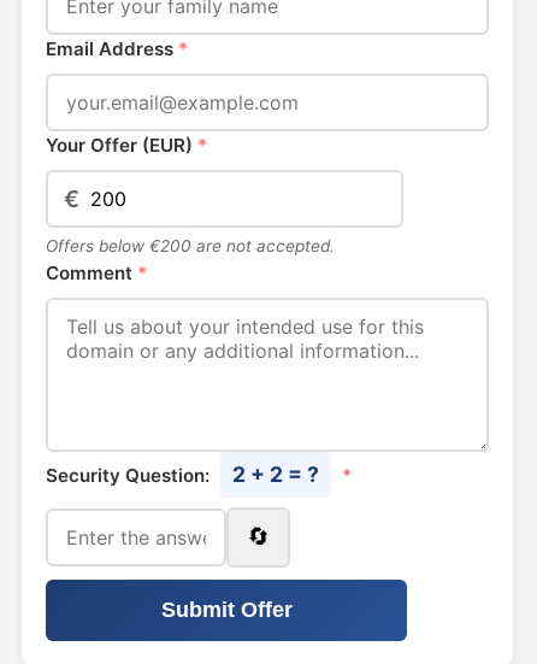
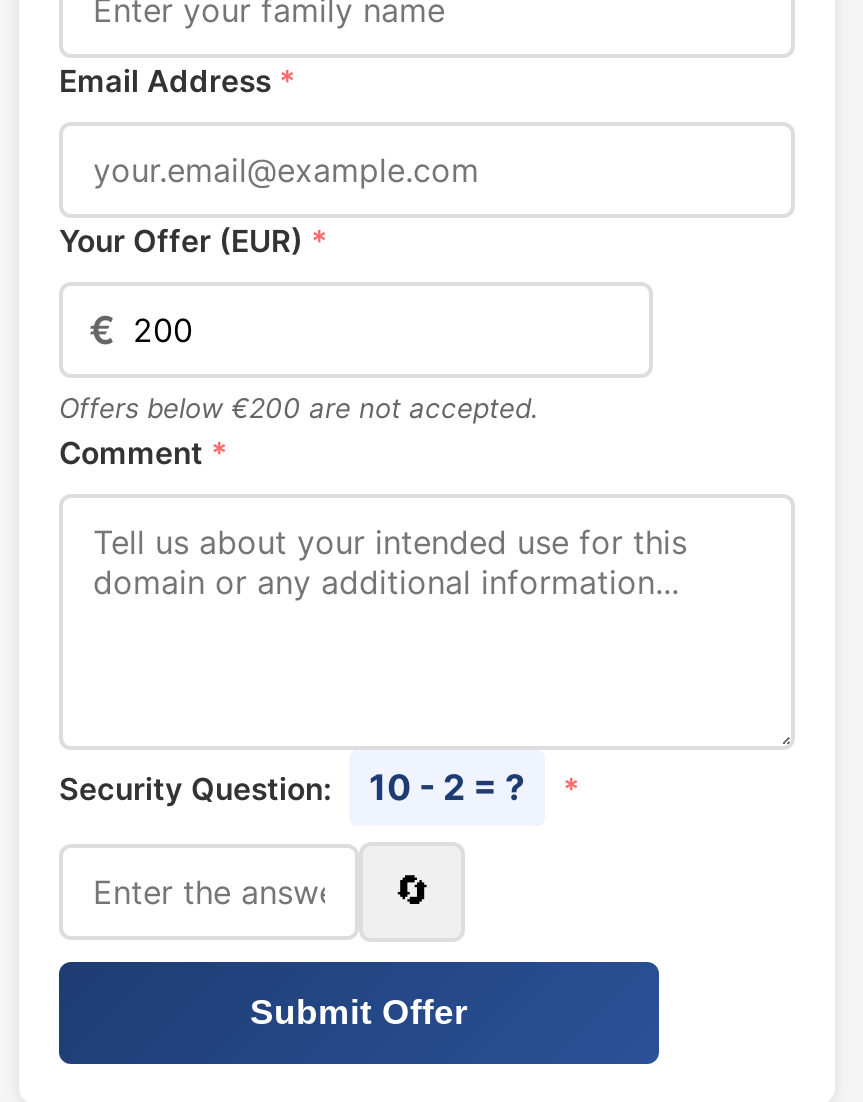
- 2 + 2 = ?
+ 10 - 2 = ?
